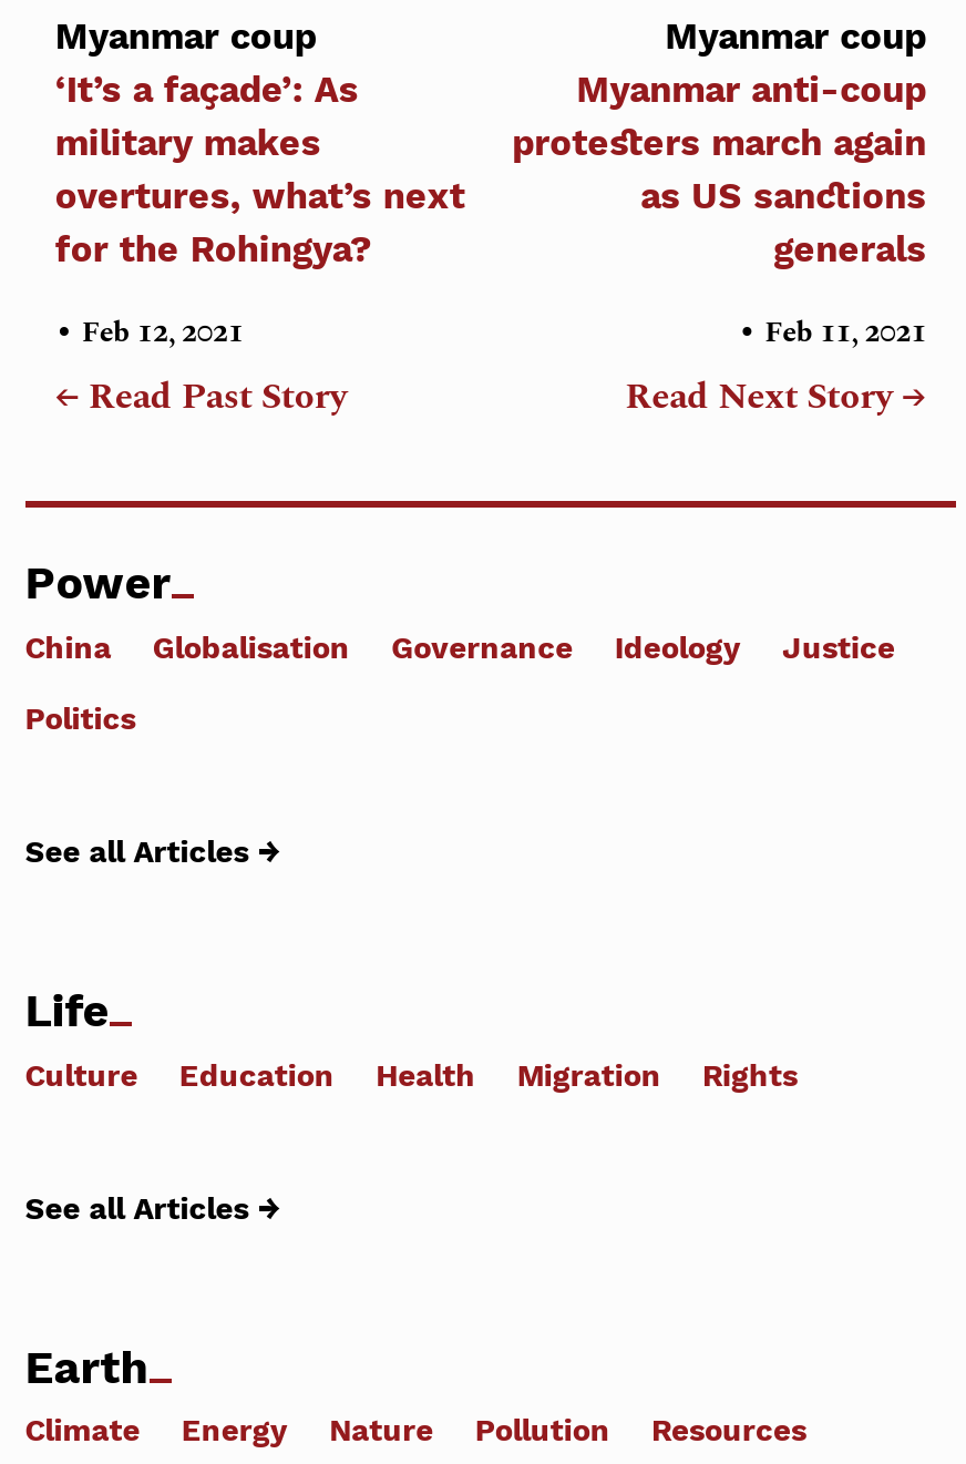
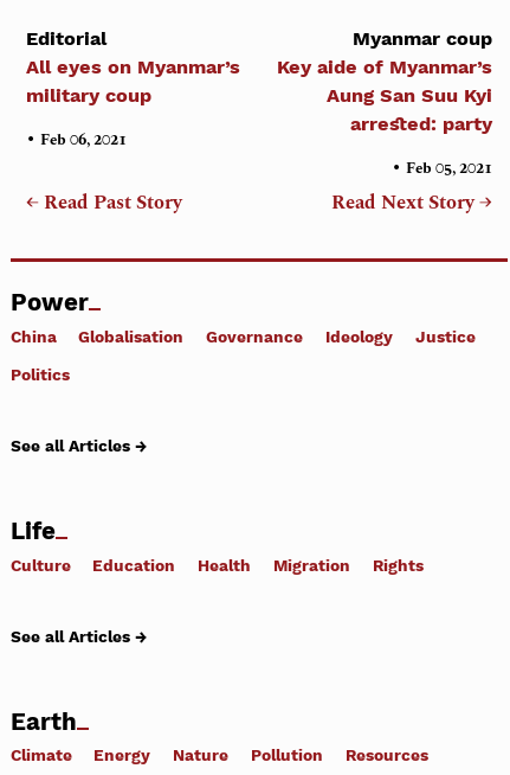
- Myanmar coup
- ‘It’s a façade’: As
- military makes
- overtures, what’s next
- for the Rohingya?
+ Editorial
+ All eyes on Myanmar’s
+ military coup

- Myanmar anti-coup
- protesters march again
- as US sanctions
- generals
+ Key aide of Myanmar’s
+ Aung San Suu Kyi
+ arrested: party

- • Feb 12, 2021
+ • Feb 06, 2021

- • Feb 11, 2021
+ • Feb 05, 2021
